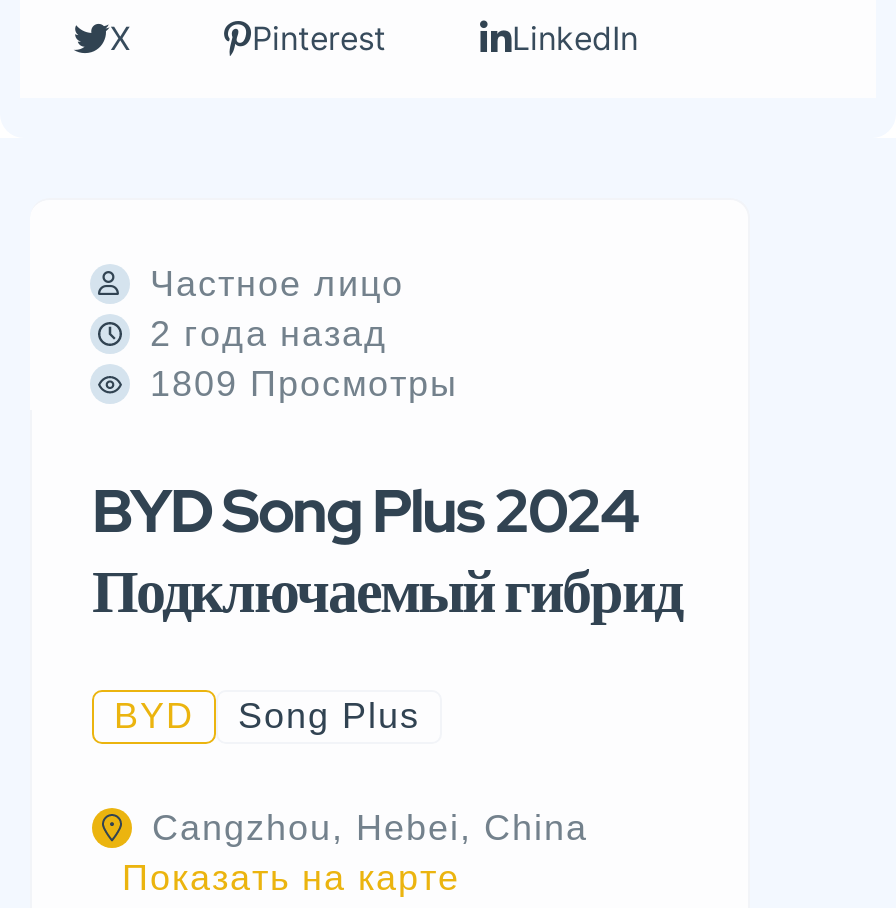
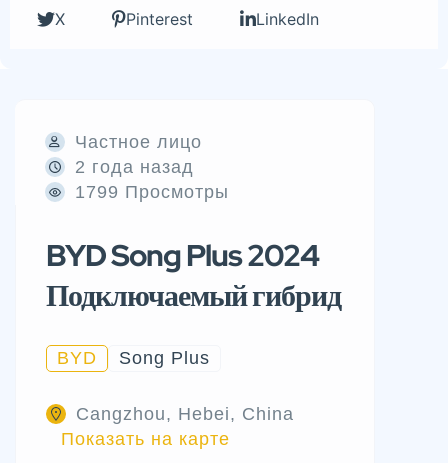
- 1809 Просмотры
+ 1799 Просмотры
